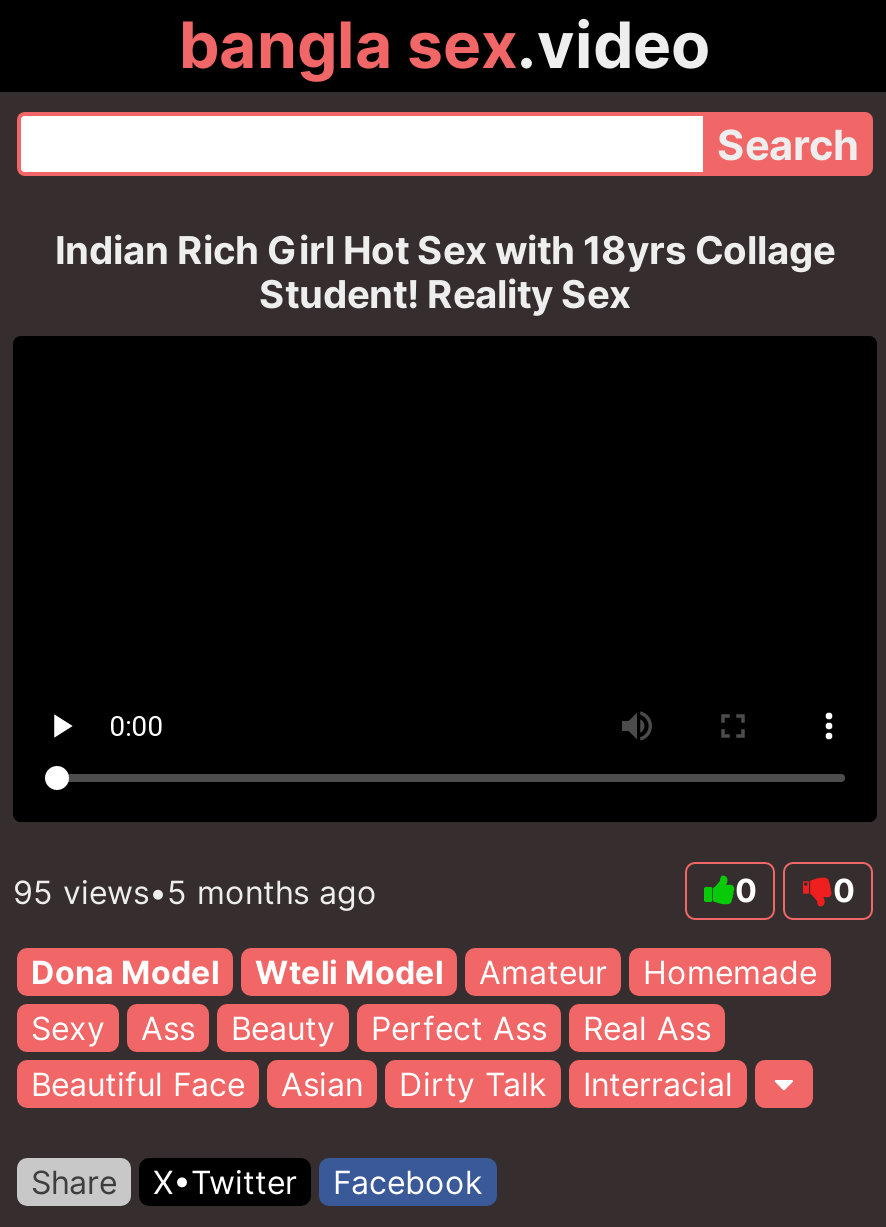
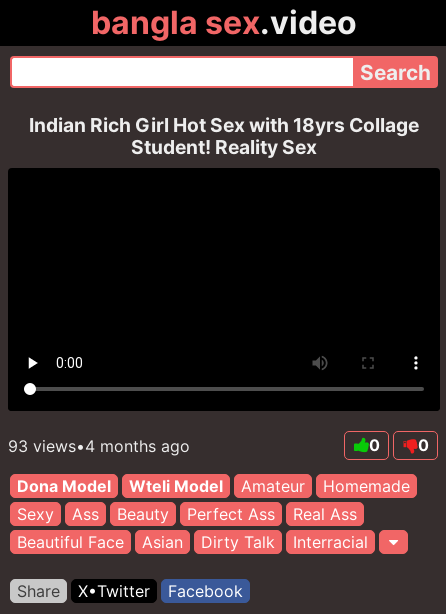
- 95 views•5 months ago
+ 93 views•4 months ago
